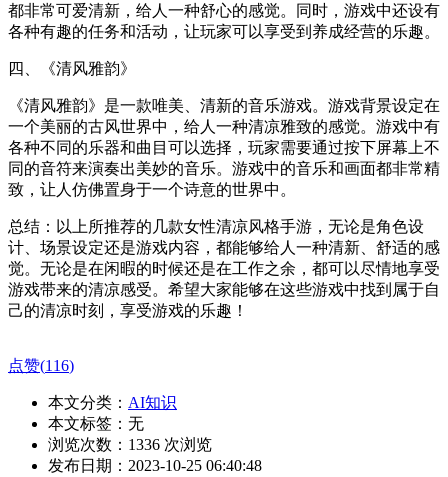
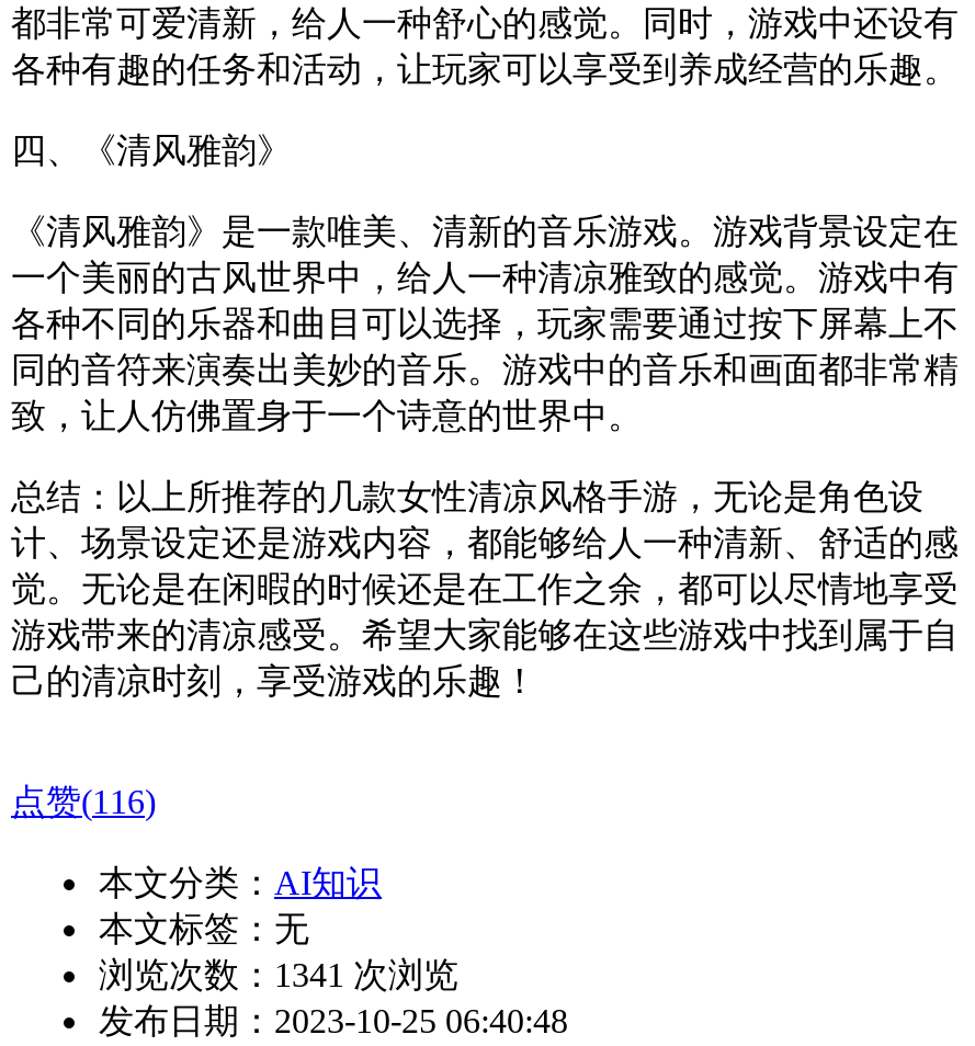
- 浏览次数：1336次浏览
+ 浏览次数：1341次浏览
